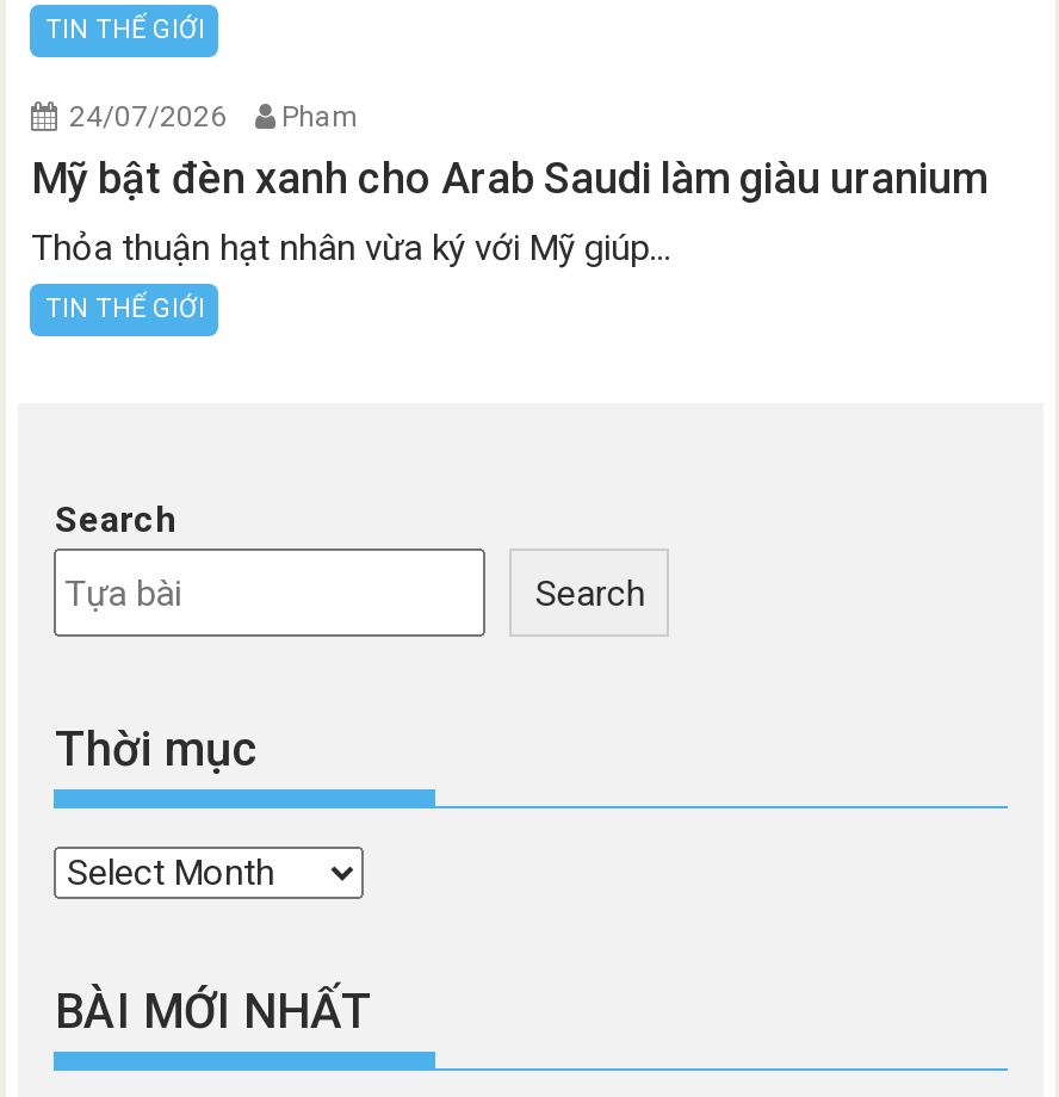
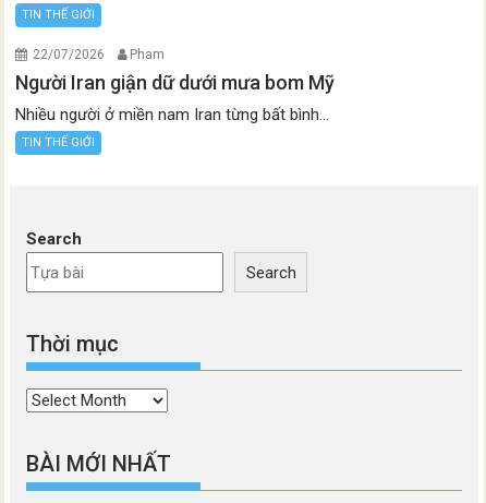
- 24/07/2026 Pham
+ 22/07/2026 Pham

- Mỹ bật đèn xanh cho Arab Saudi làm giàu uranium
+ Người Iran giận dữ dưới mưa bom Mỹ

- Thỏa thuận hạt nhân vừa ký với Mỹ giúp...
+ Nhiều người ở miền nam Iran từng bất bình...
